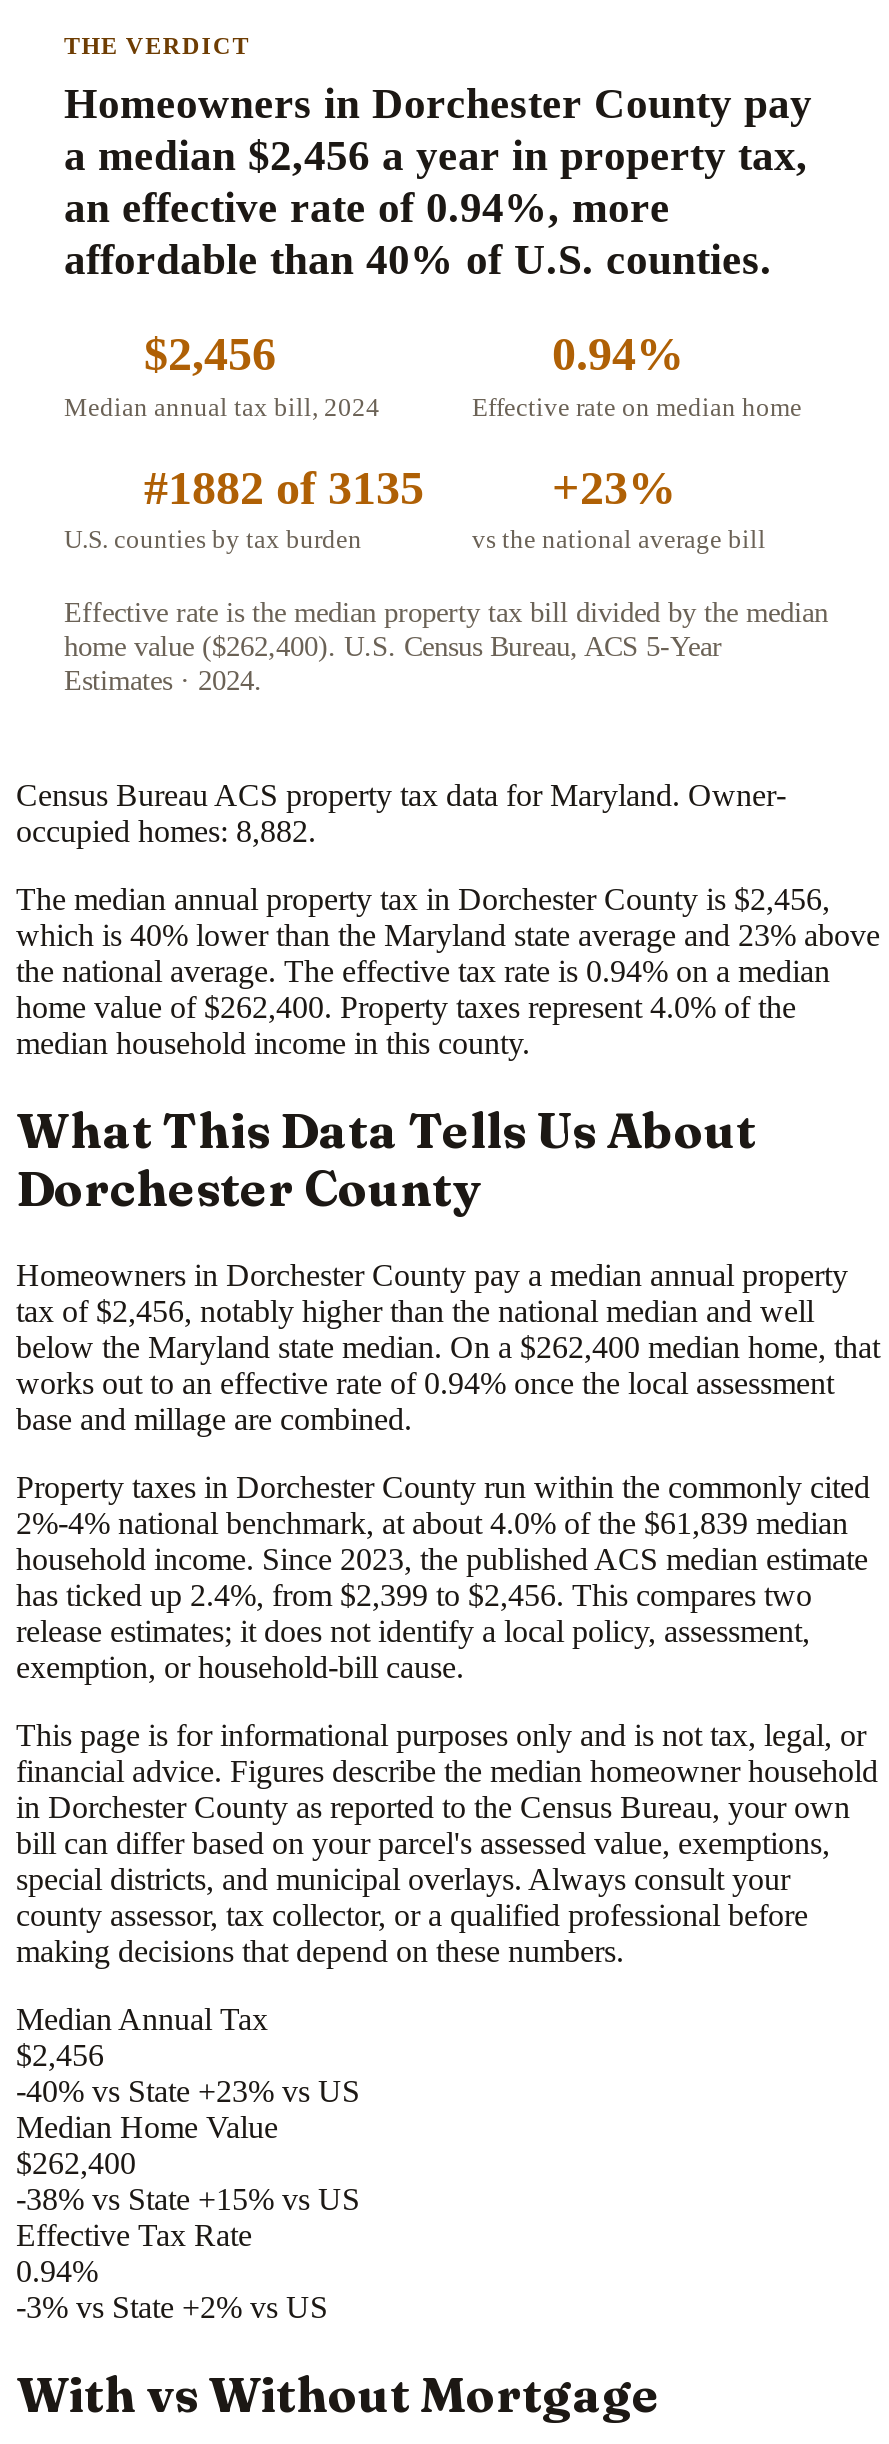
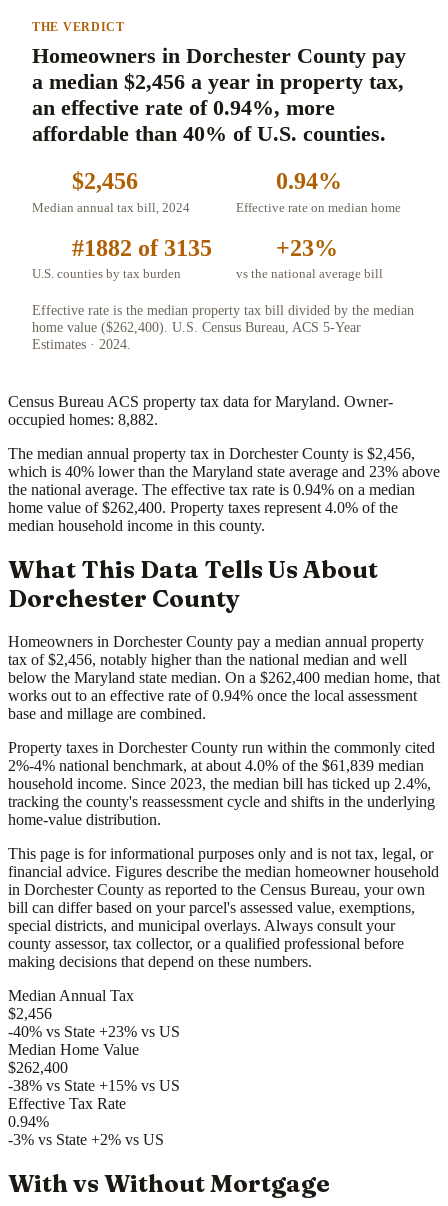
- household income. Since 2023, the published ACS median estimate
- has ticked up 2.4%, from $2,399 to $2,456. This compares two
- release estimates; it does not identify a local policy, assessment,
- exemption, or household-bill cause.
+ household income. Since 2023, the median bill has ticked up 2.4%,
+ tracking the county's reassessment cycle and shifts in the underlying
+ home-value distribution.
